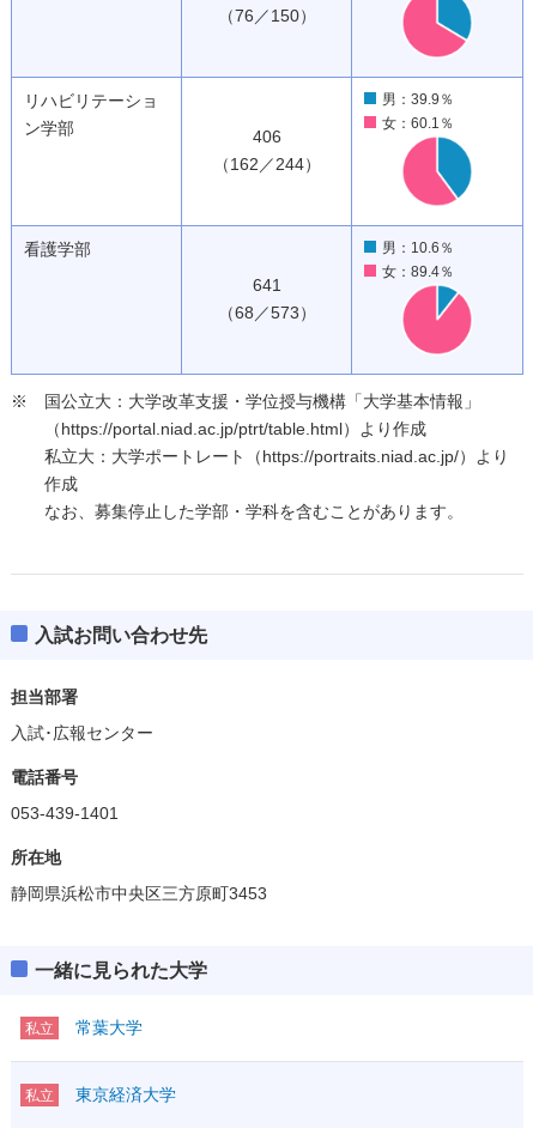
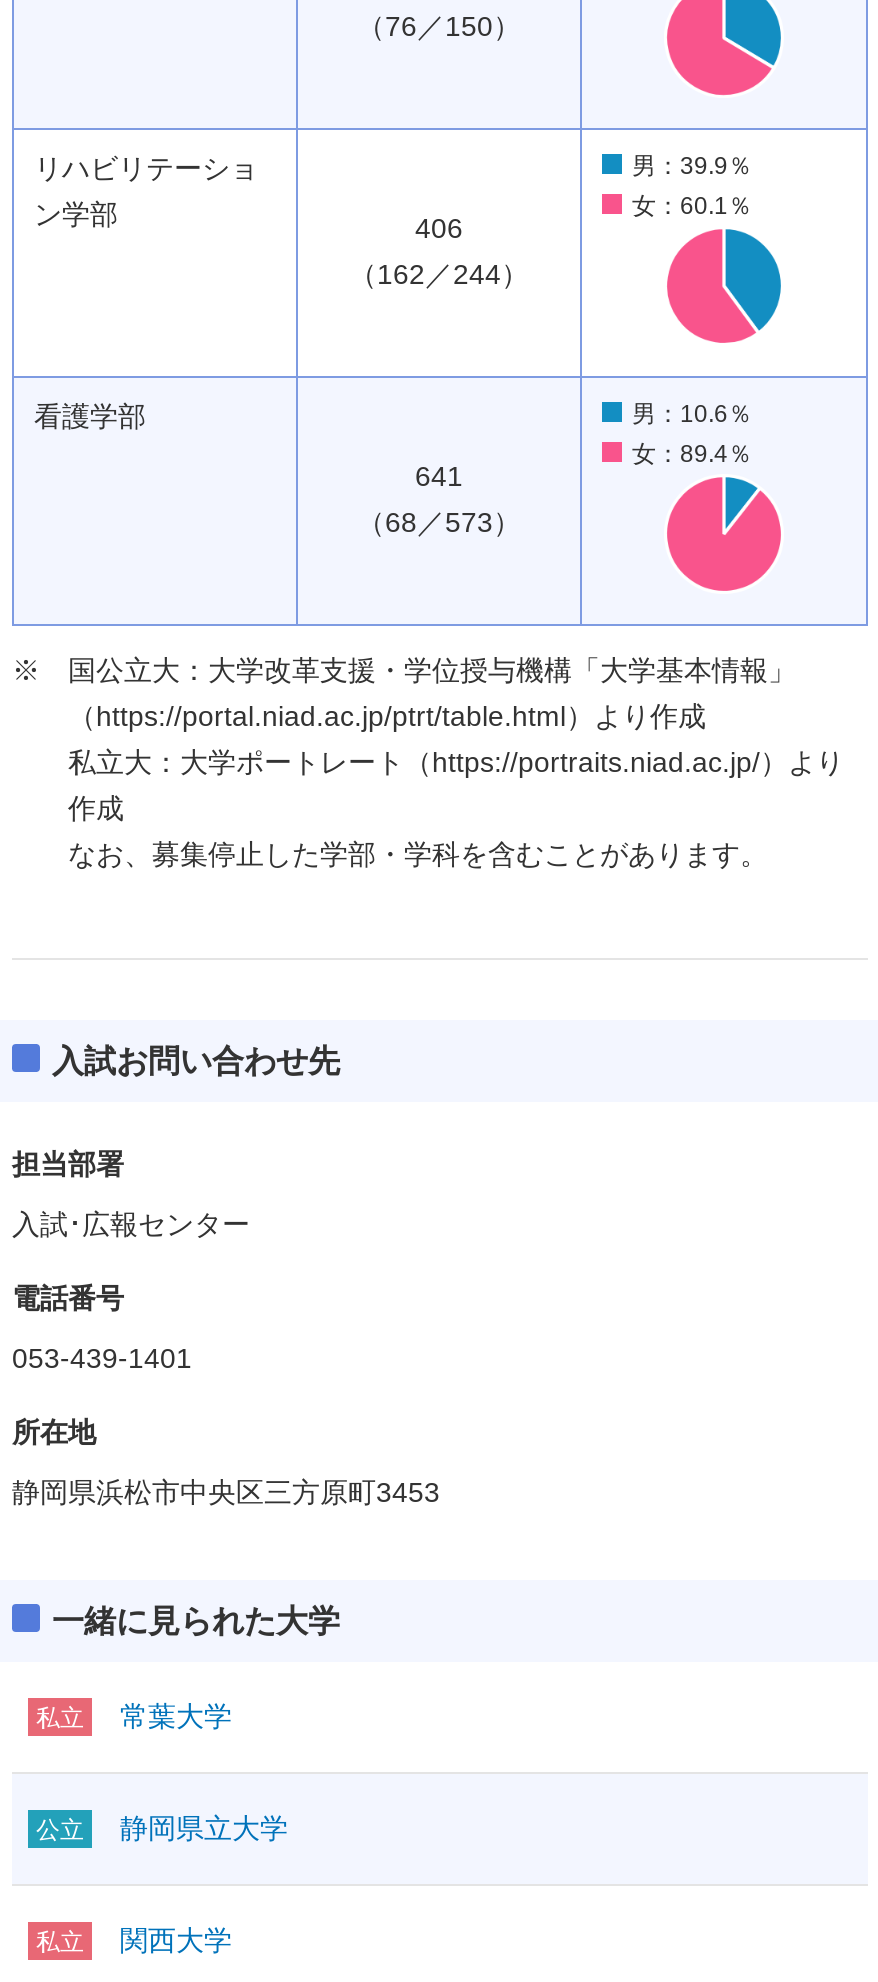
+ 公立
+ 静岡県立大学

- 東京経済大学
+ 関西大学
